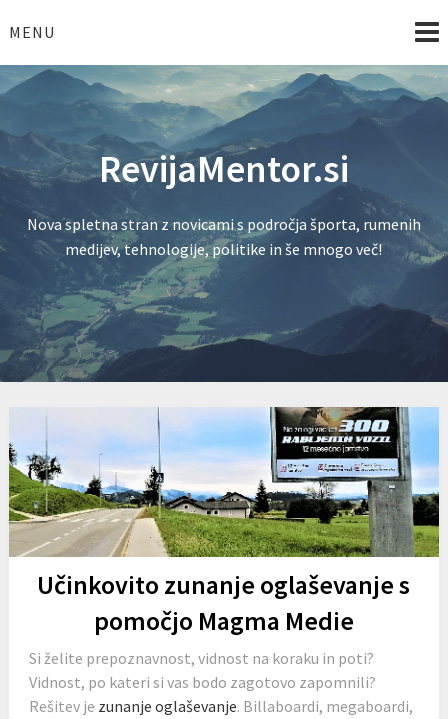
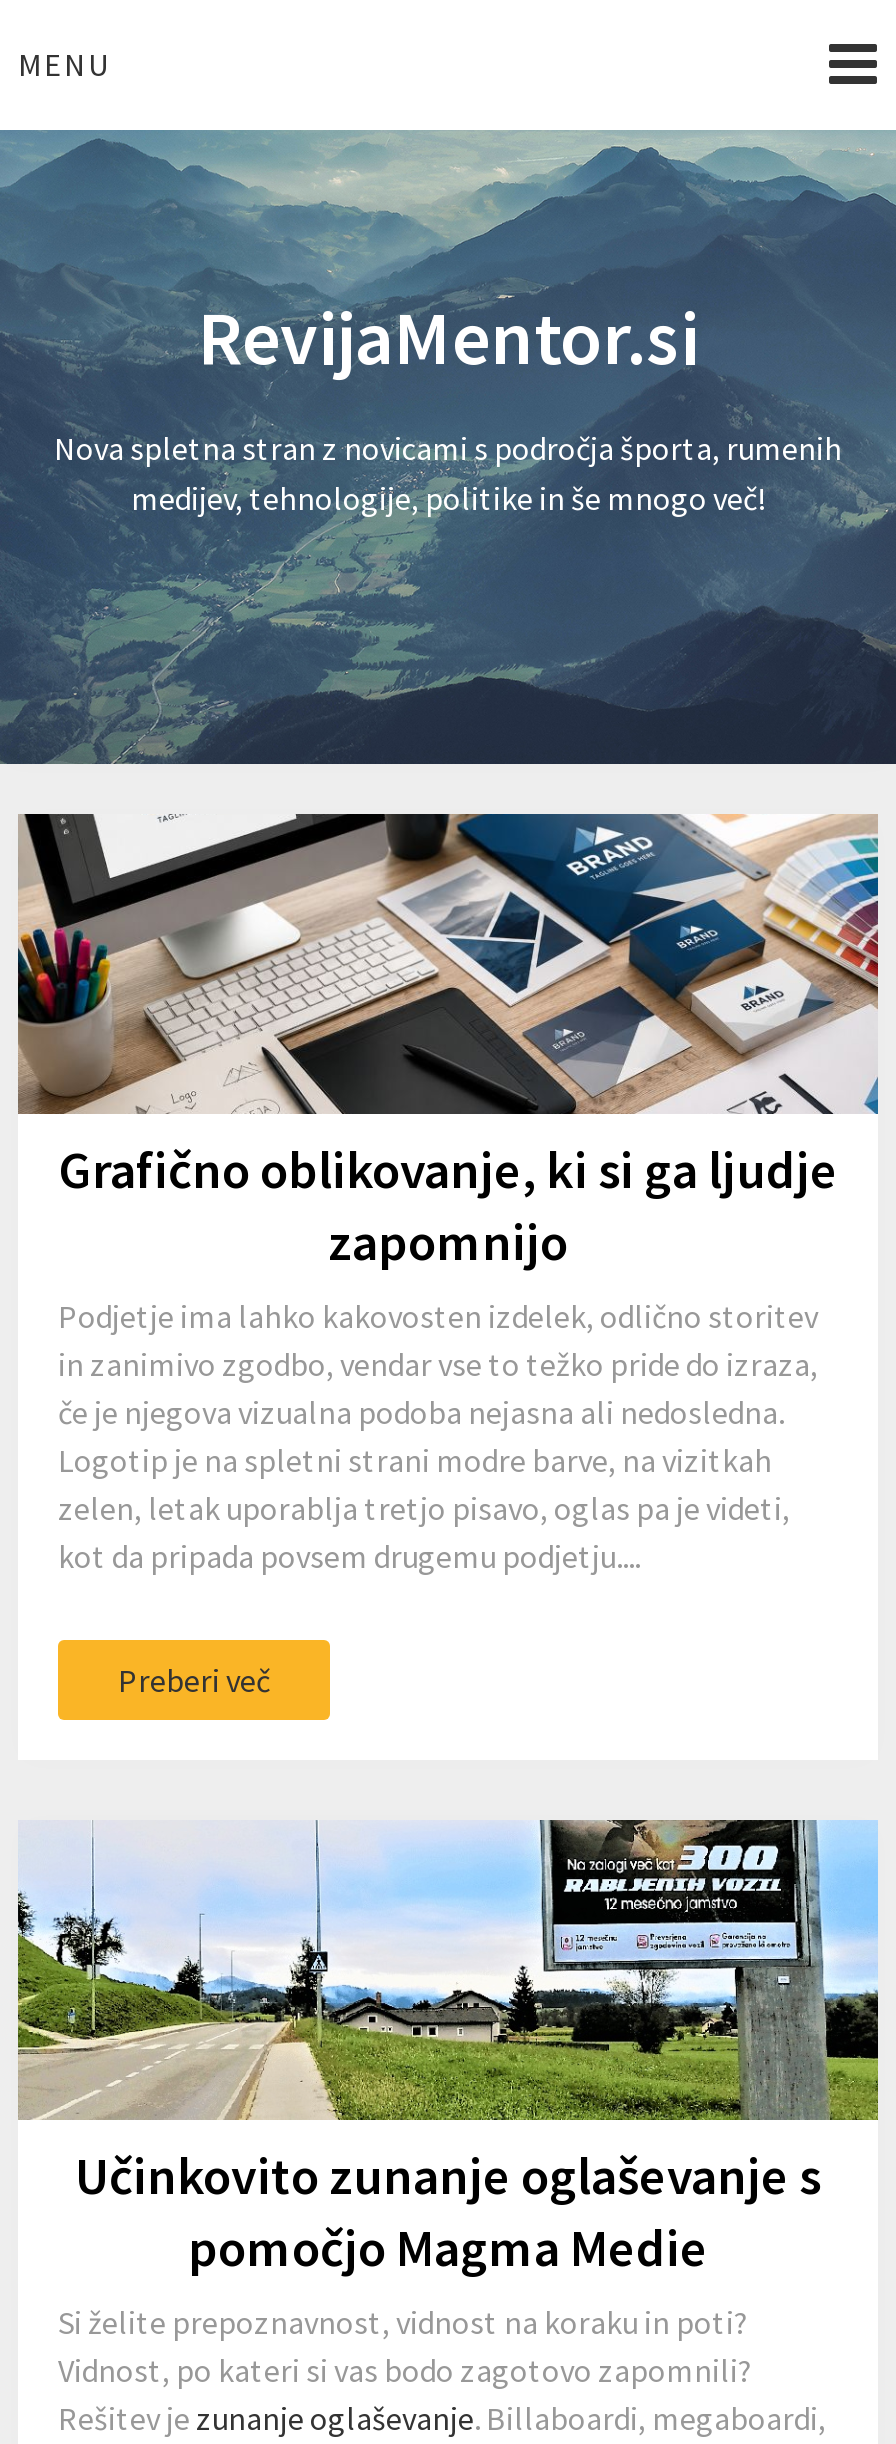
+ [image]
+ Grafično oblikovanje, ki si ga ljudje
+ zapomnijo
+ Podjetje ima lahko kakovosten izdelek, odlično storitev
+ in zanimivo zgodbo, vendar vse to težko pride do izraza,
+ če je njegova vizualna podoba nejasna ali nedosledna.
+ Logotip je na spletni strani modre barve, na vizitkah
+ zelen, letak uporablja tretjo pisavo, oglas pa je videti,
+ kot da pripada povsem drugemu podjetju....
+ Preberi več
